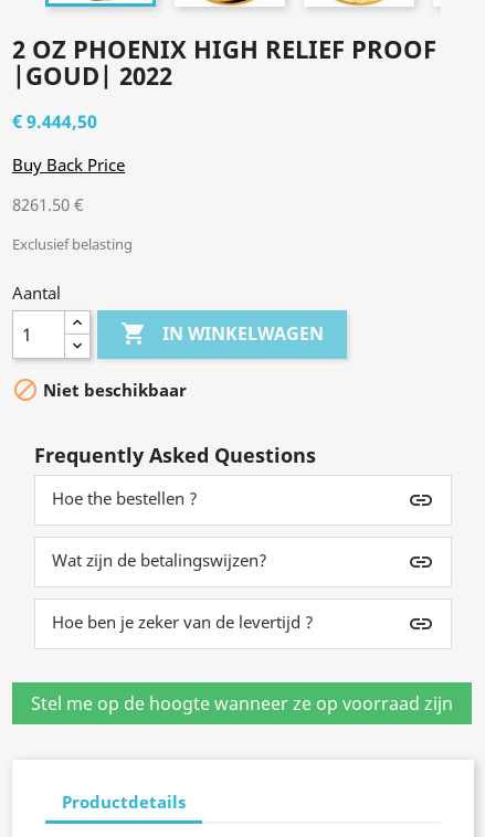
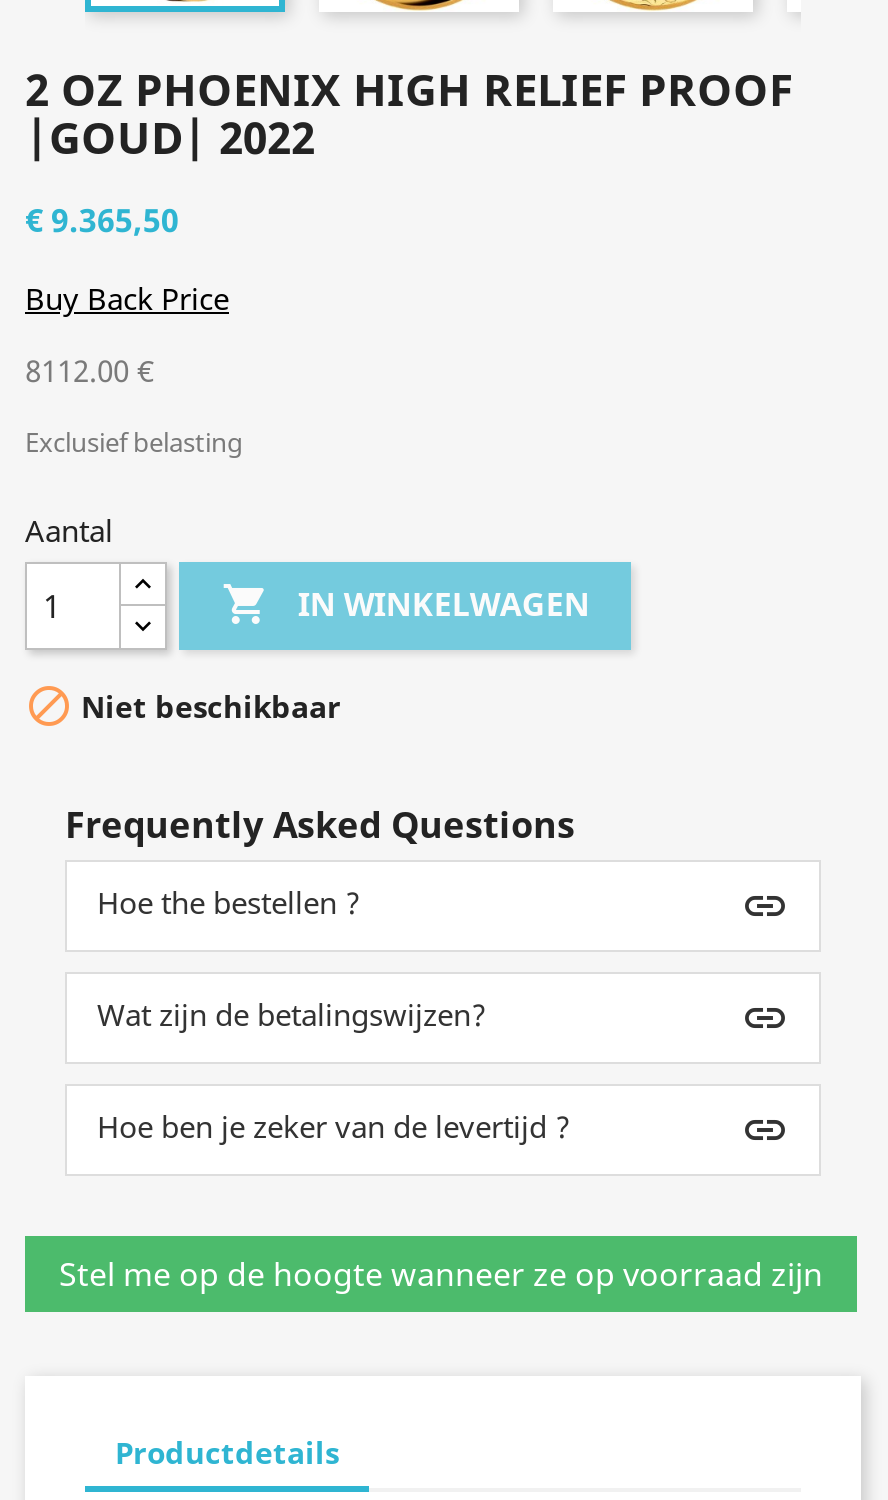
- € 9.444,50
+ € 9.365,50

- 8261.50 €
+ 8112.00 €
